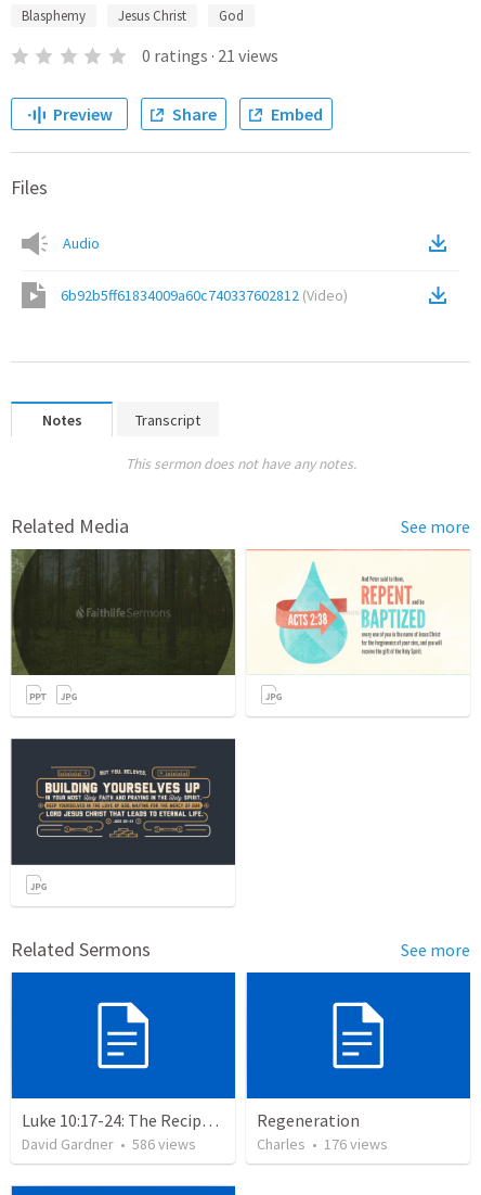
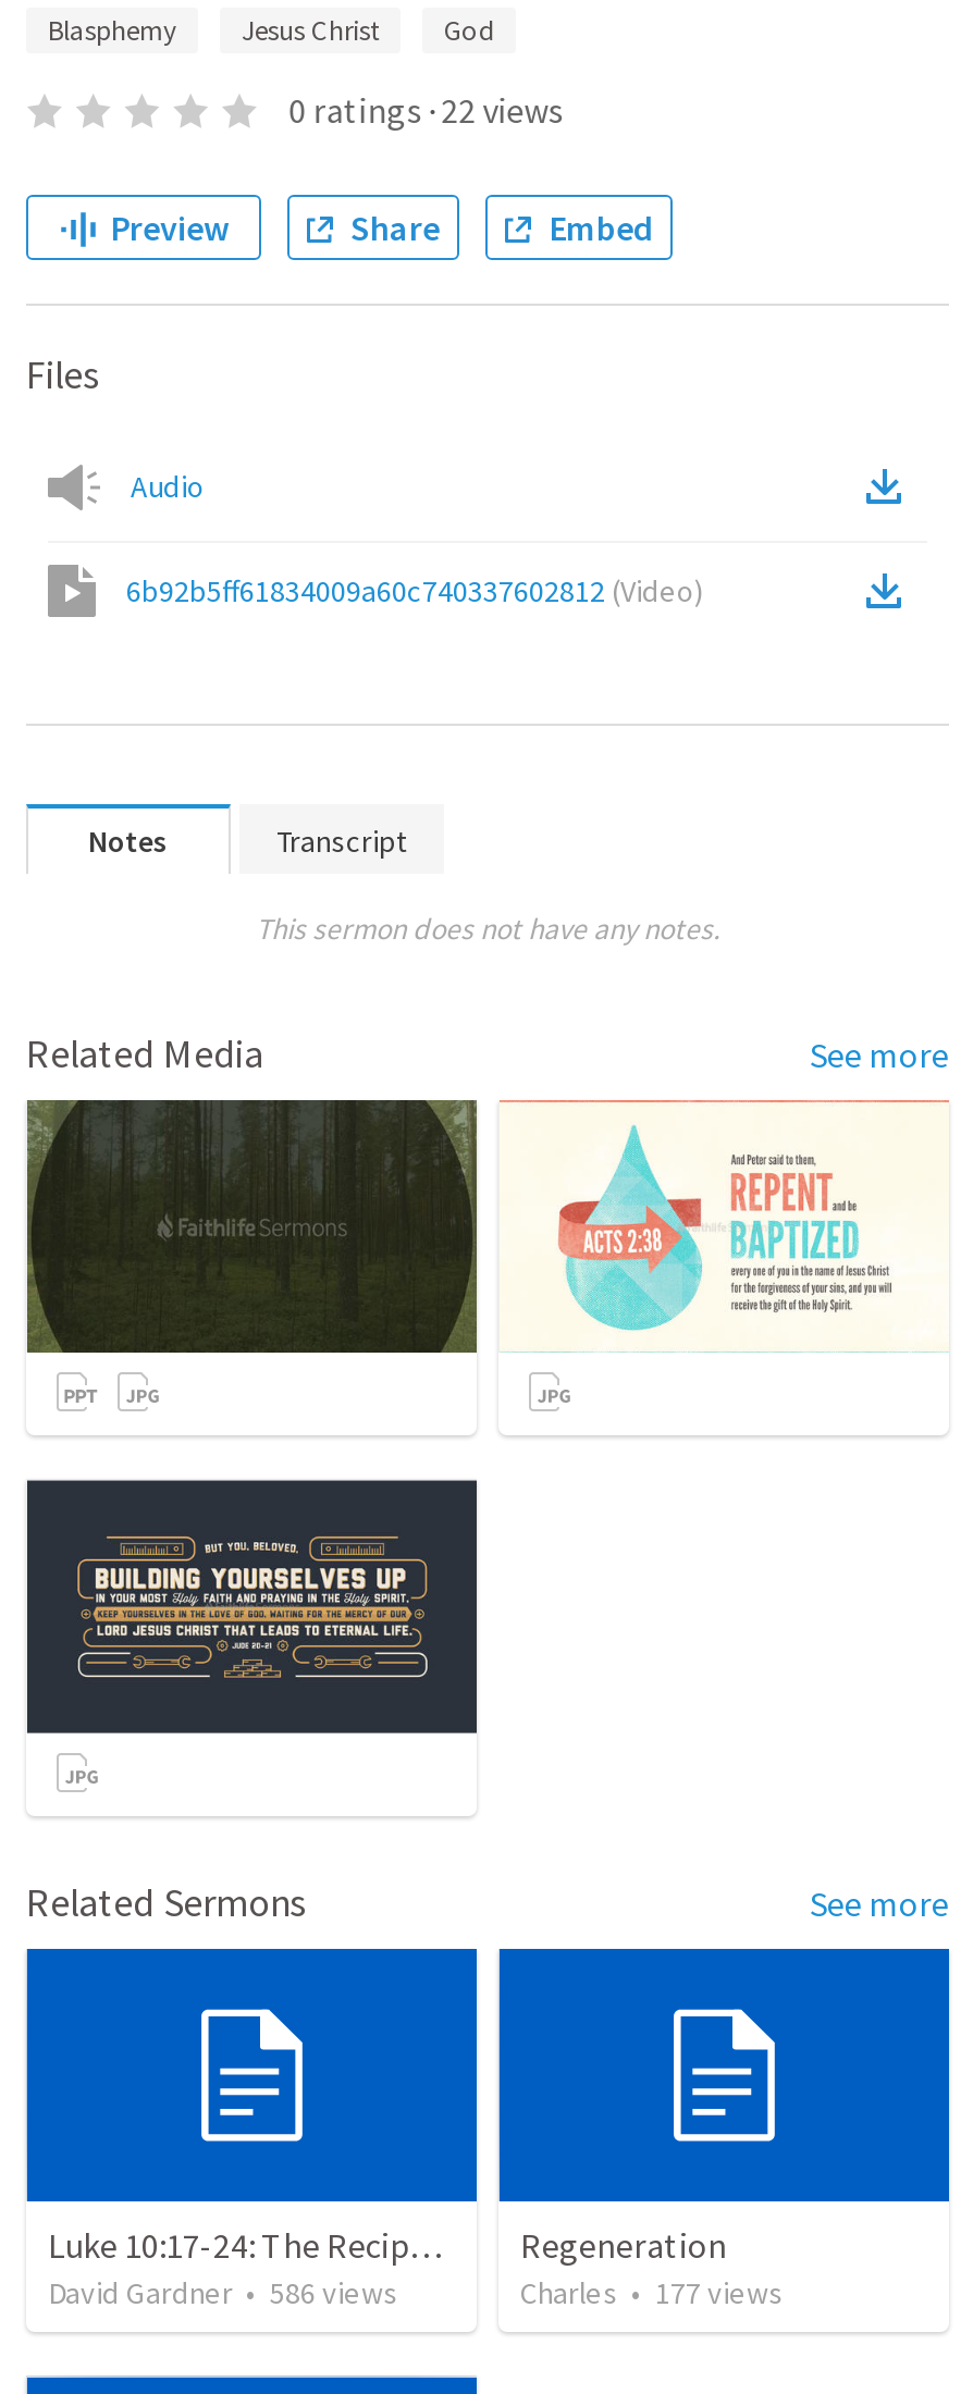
- 0 ratings · 21 views
+ 0 ratings · 22 views

- Charles • 176 views
+ Charles • 177 views
